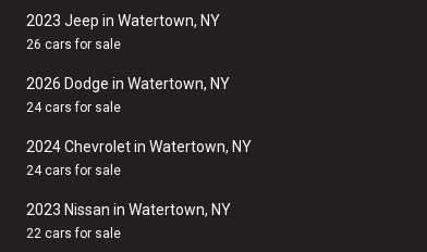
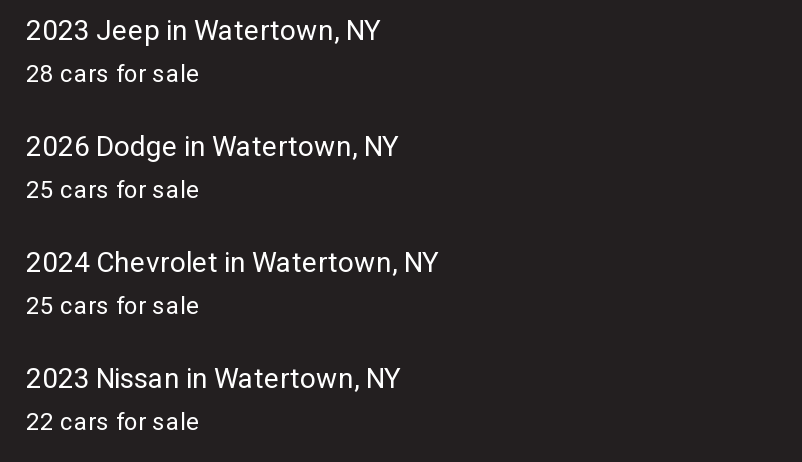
- 26 cars for sale
+ 28 cars for sale

- 24 cars for sale
+ 25 cars for sale

- 24 cars for sale
+ 25 cars for sale
